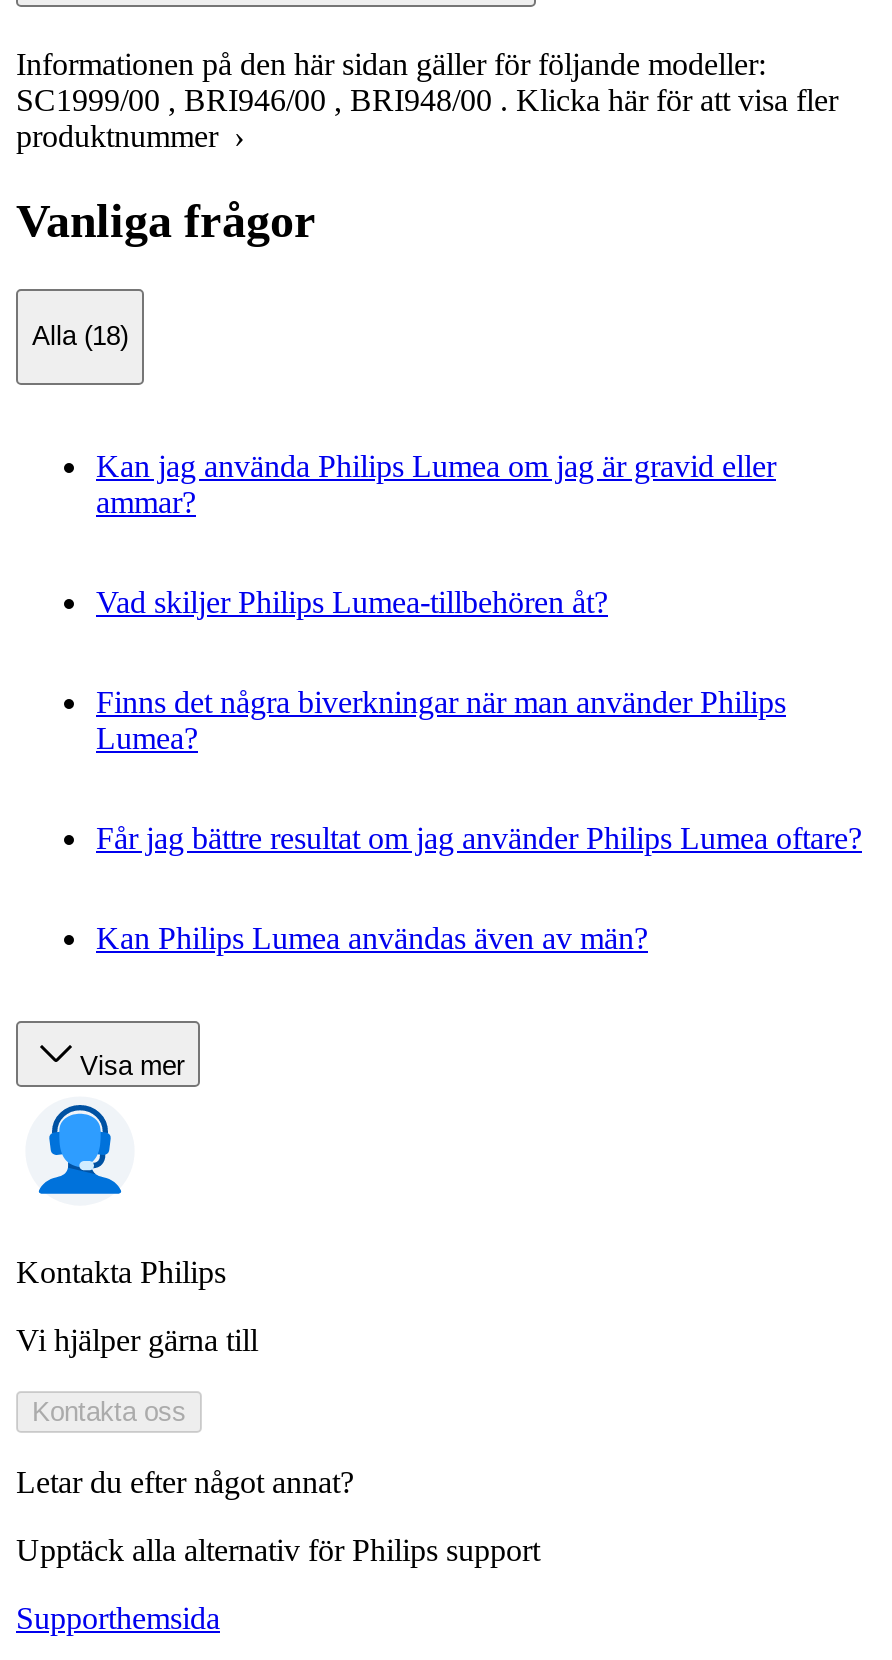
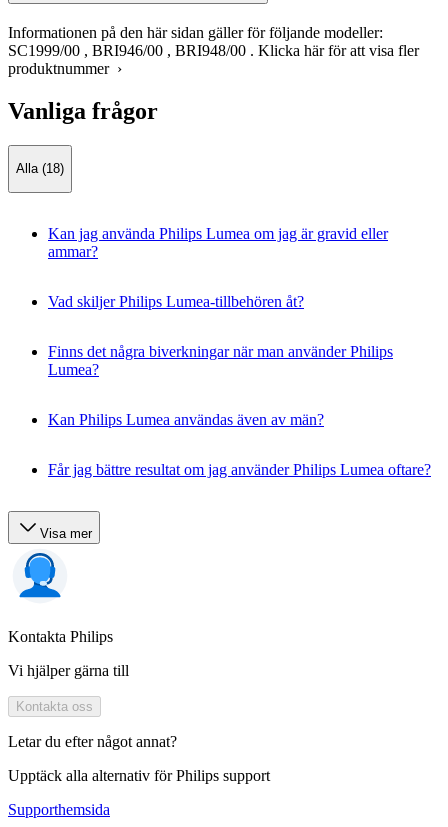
moved down: Får jag bättre resultat om jag använder Philips Lumea oftare?

moved up: Kan Philips Lumea användas även av män?
